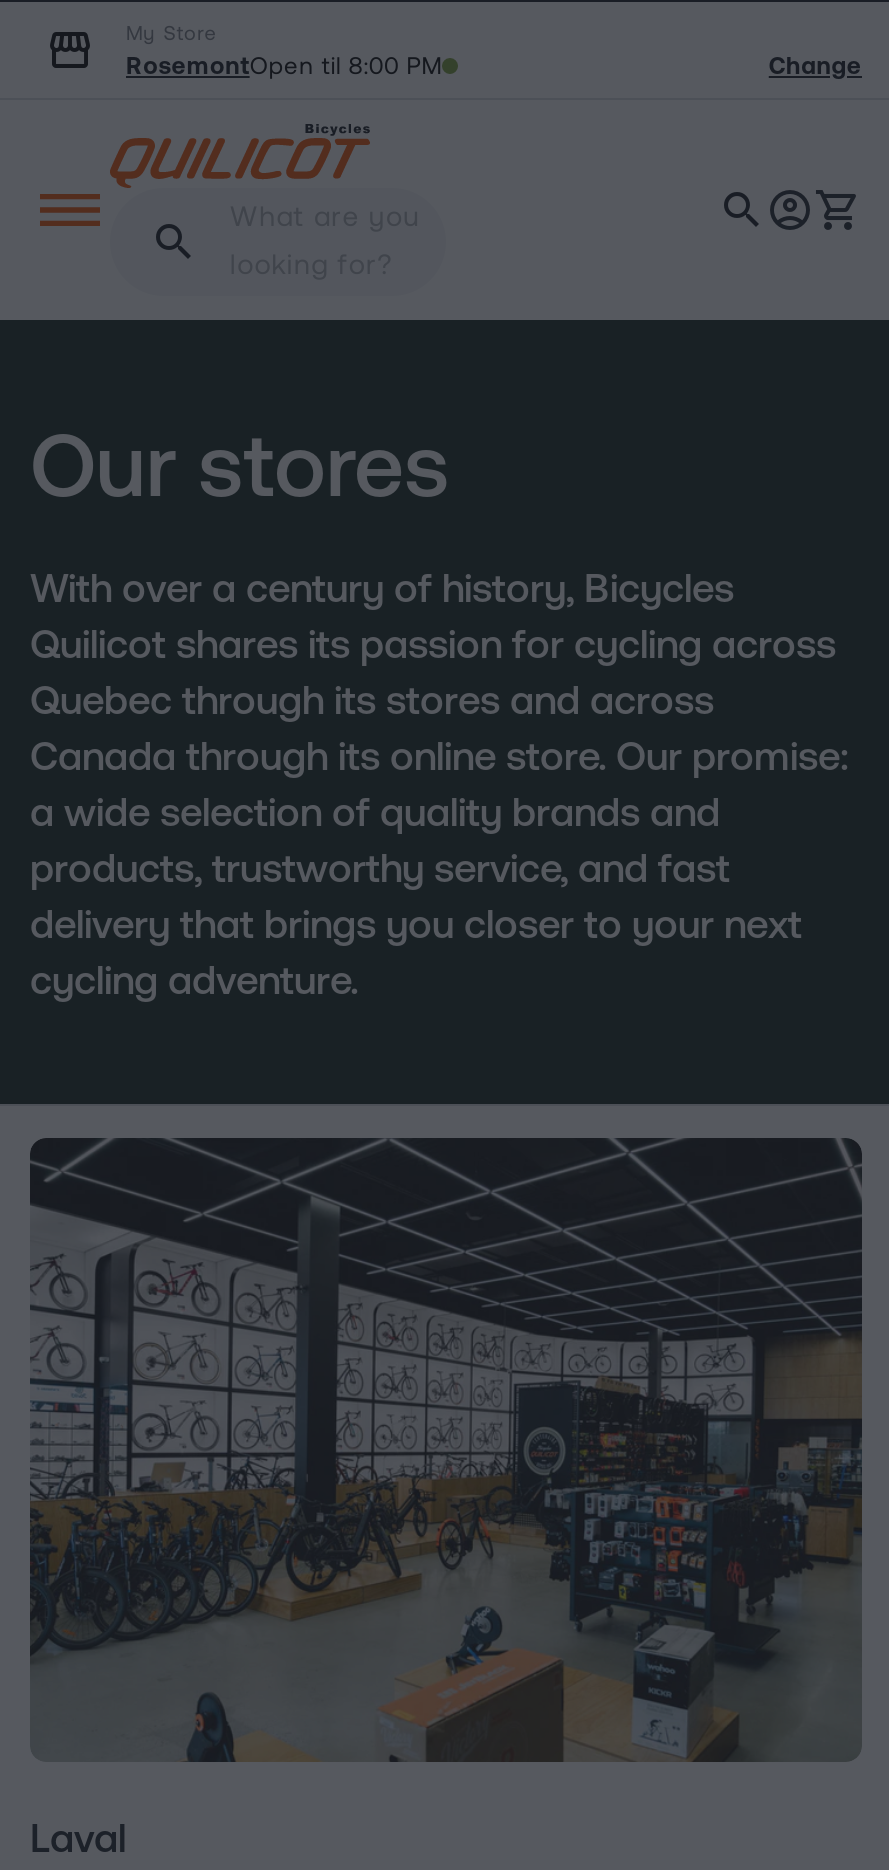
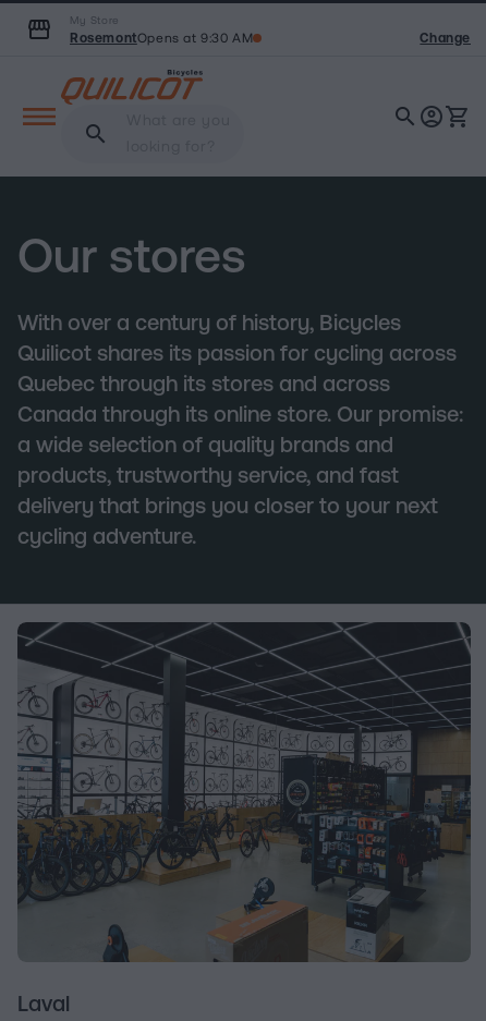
- RosemontOpen til 8:00 PM
+ RosemontOpens at 9:30 AM
